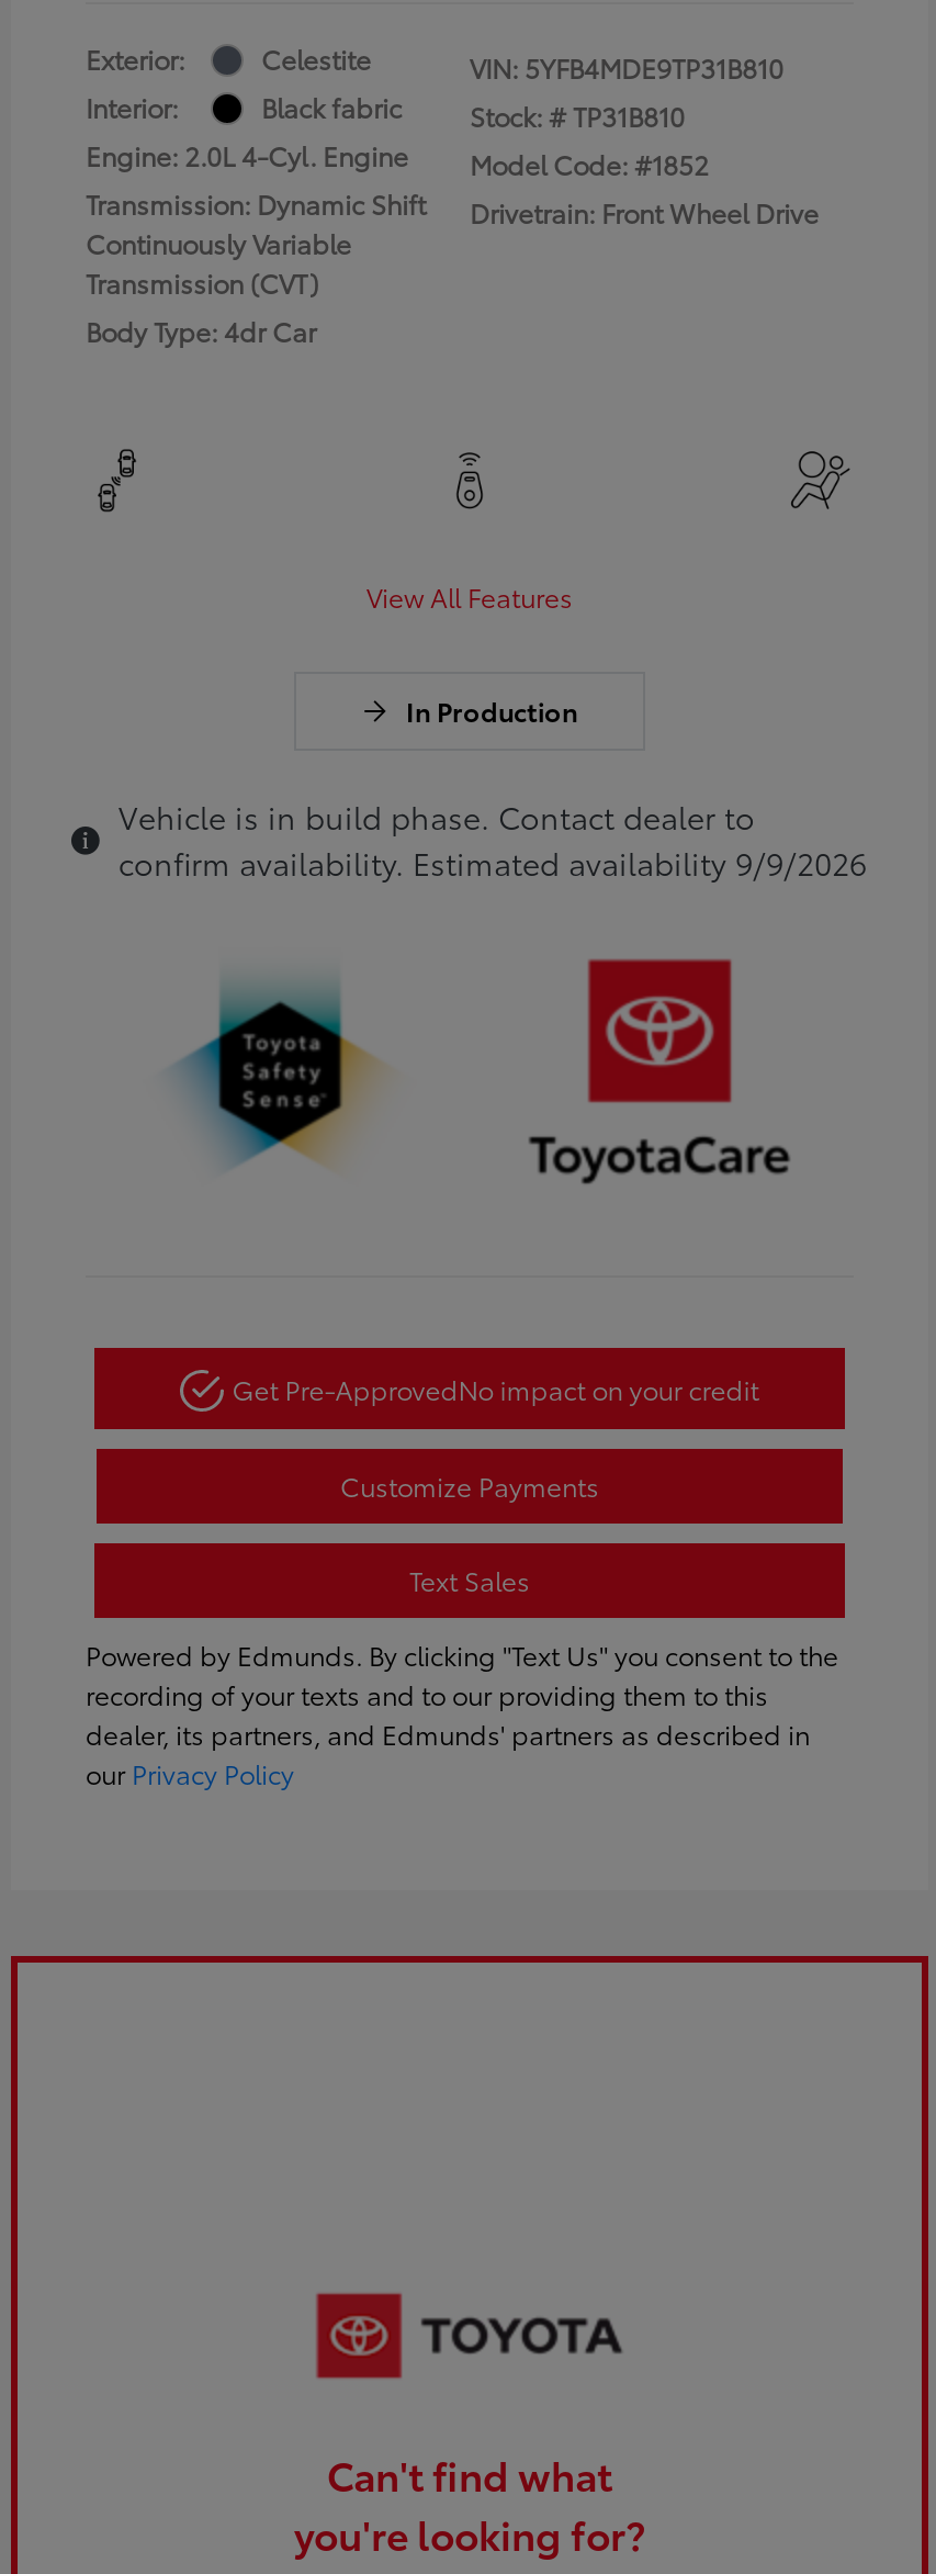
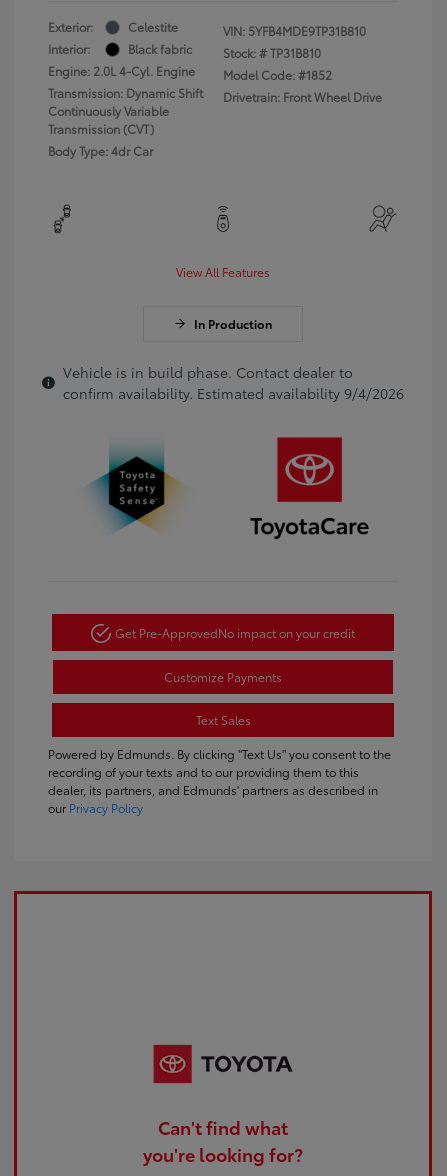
- confirm availability. Estimated availability 9/9/2026
+ confirm availability. Estimated availability 9/4/2026
